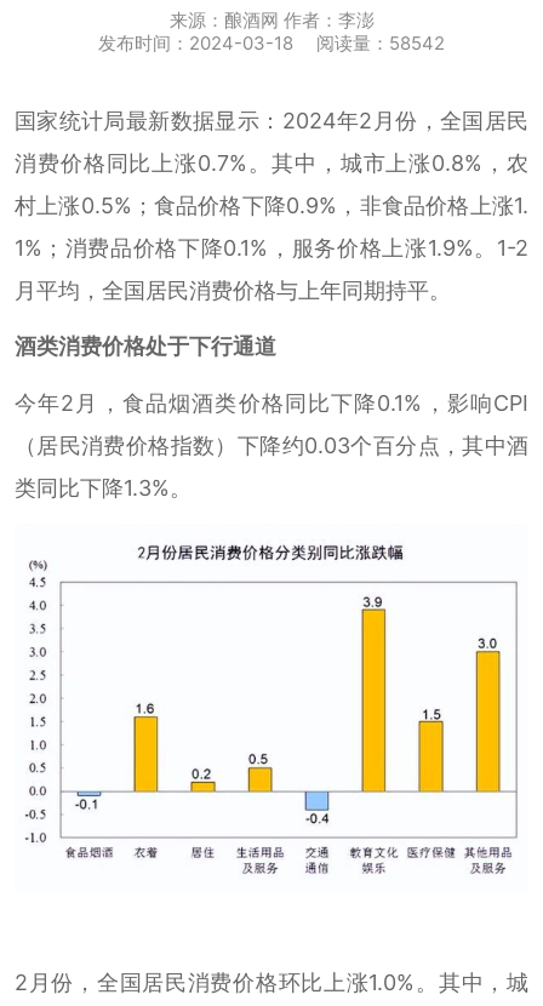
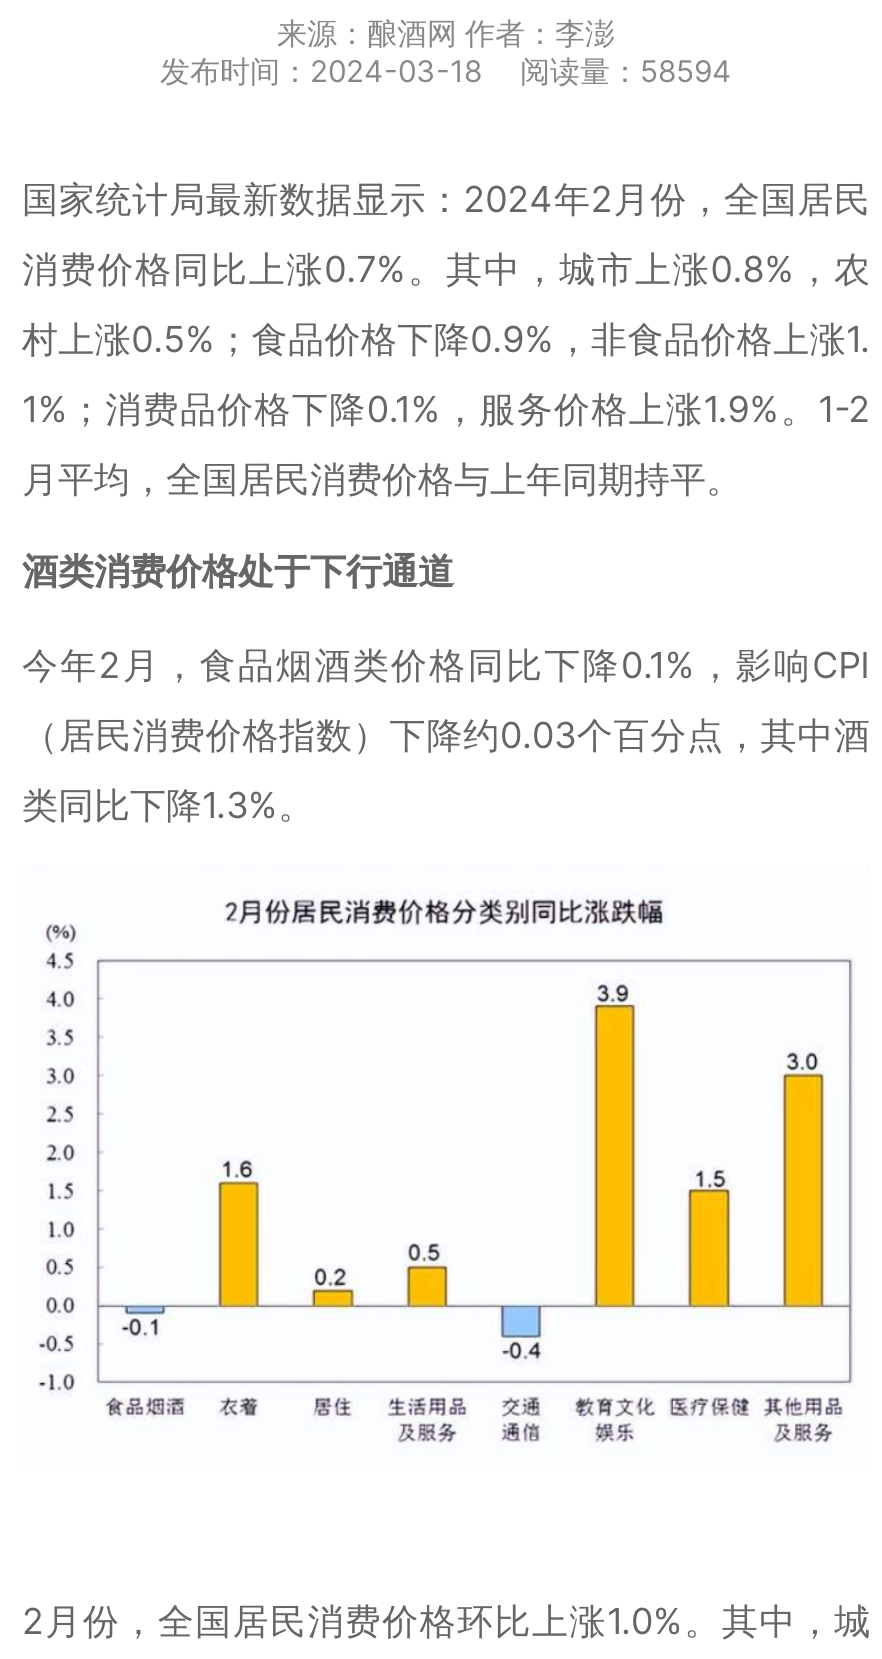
- 发布时间：2024-03-18 阅读量：58542
+ 发布时间：2024-03-18 阅读量：58594
